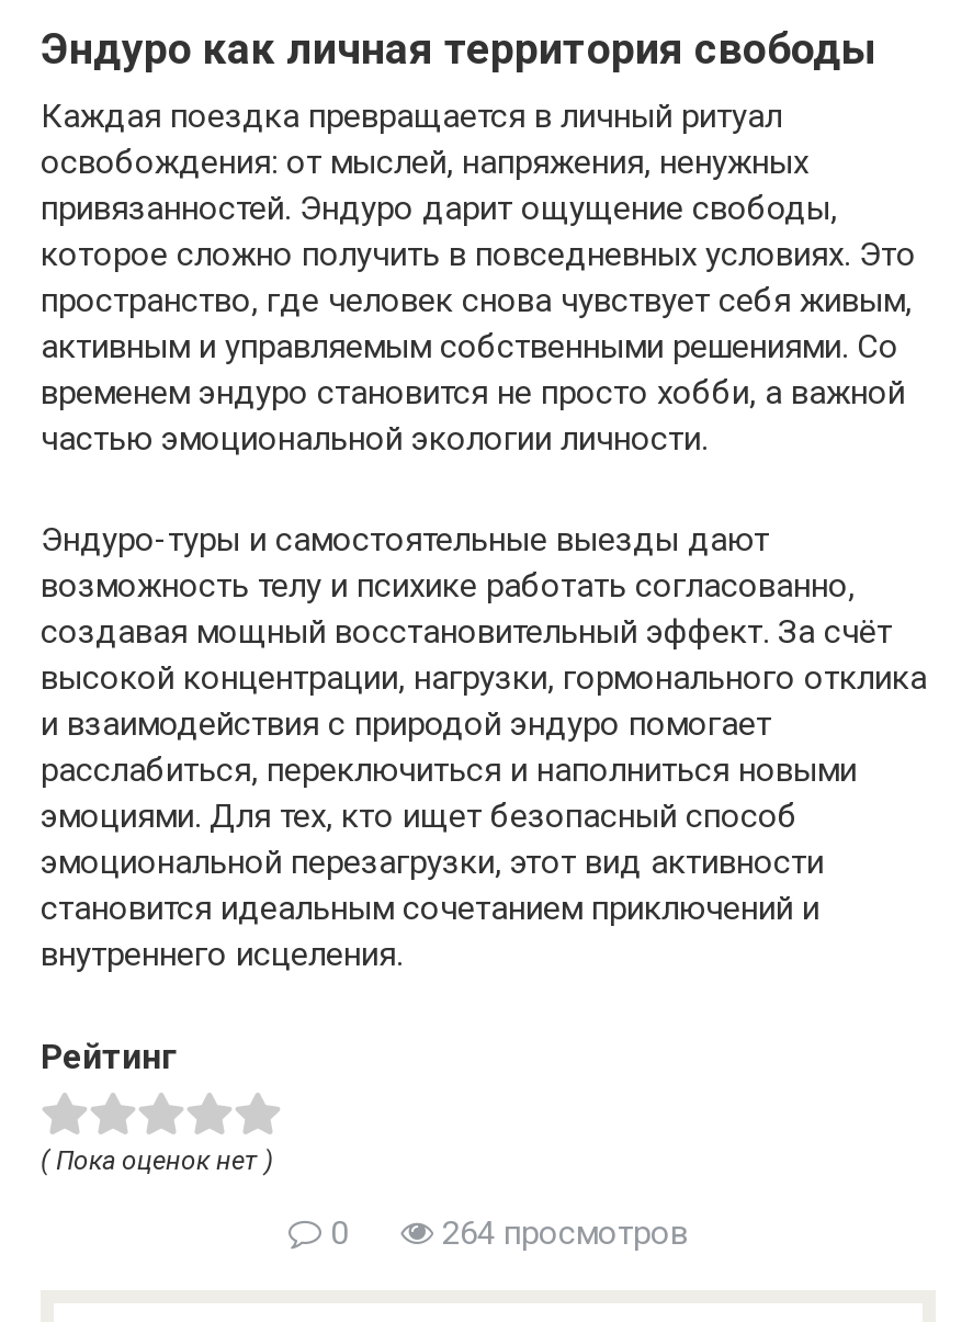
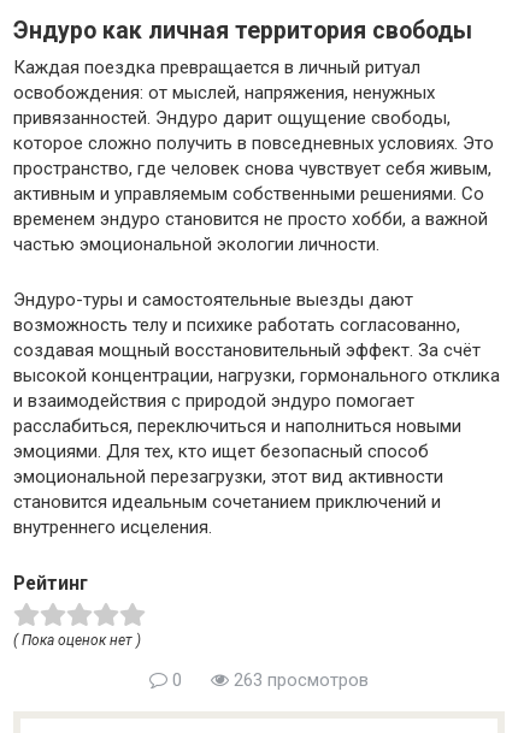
- 264 просмотров
+ 263 просмотров
